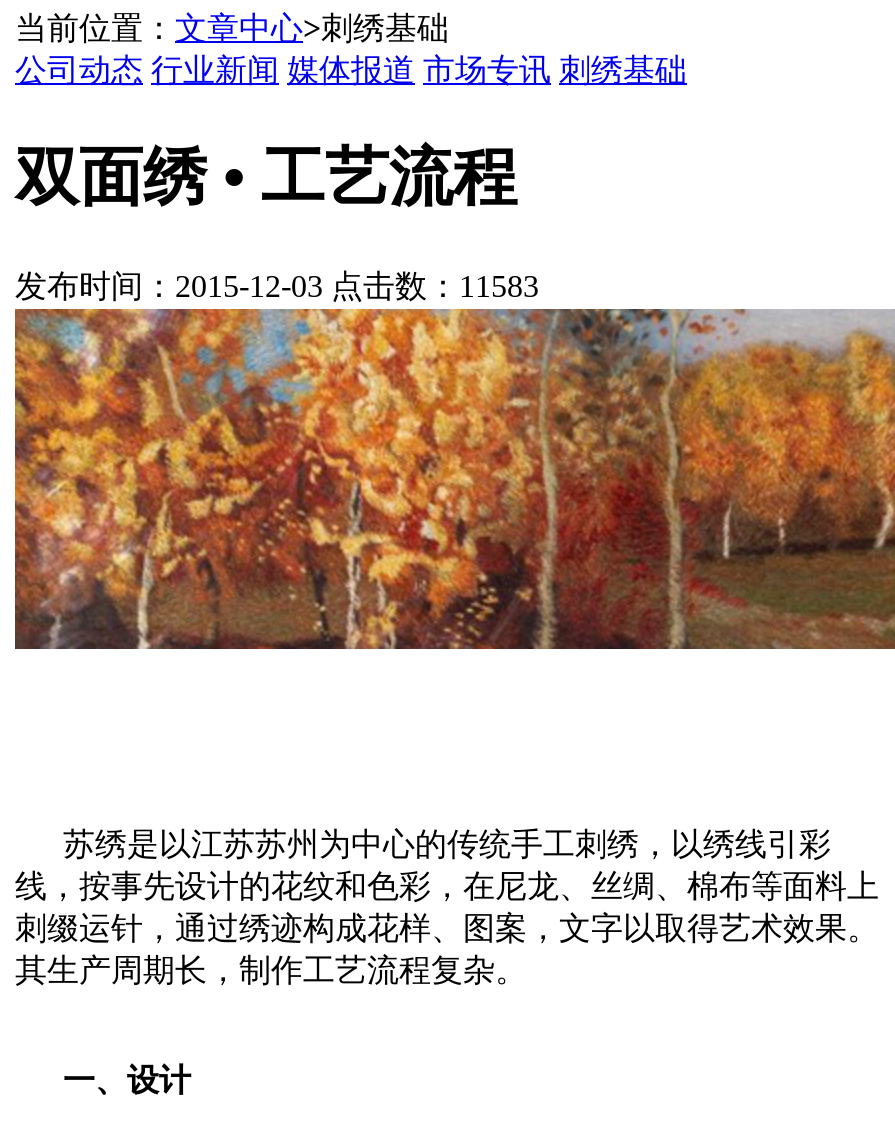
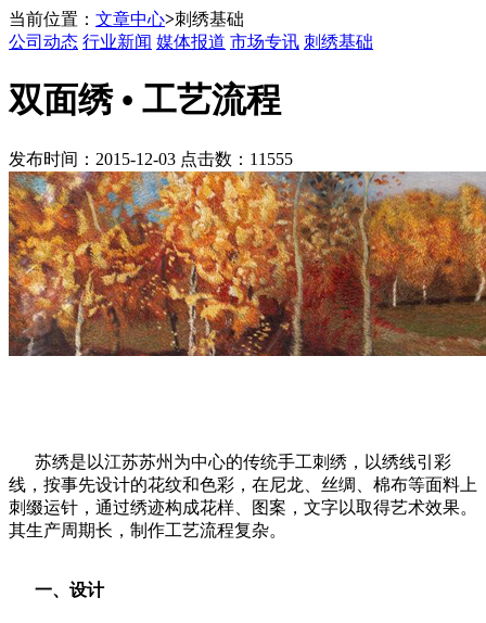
- 发布时间：2015-12-03 点击数：11583
+ 发布时间：2015-12-03 点击数：11555
